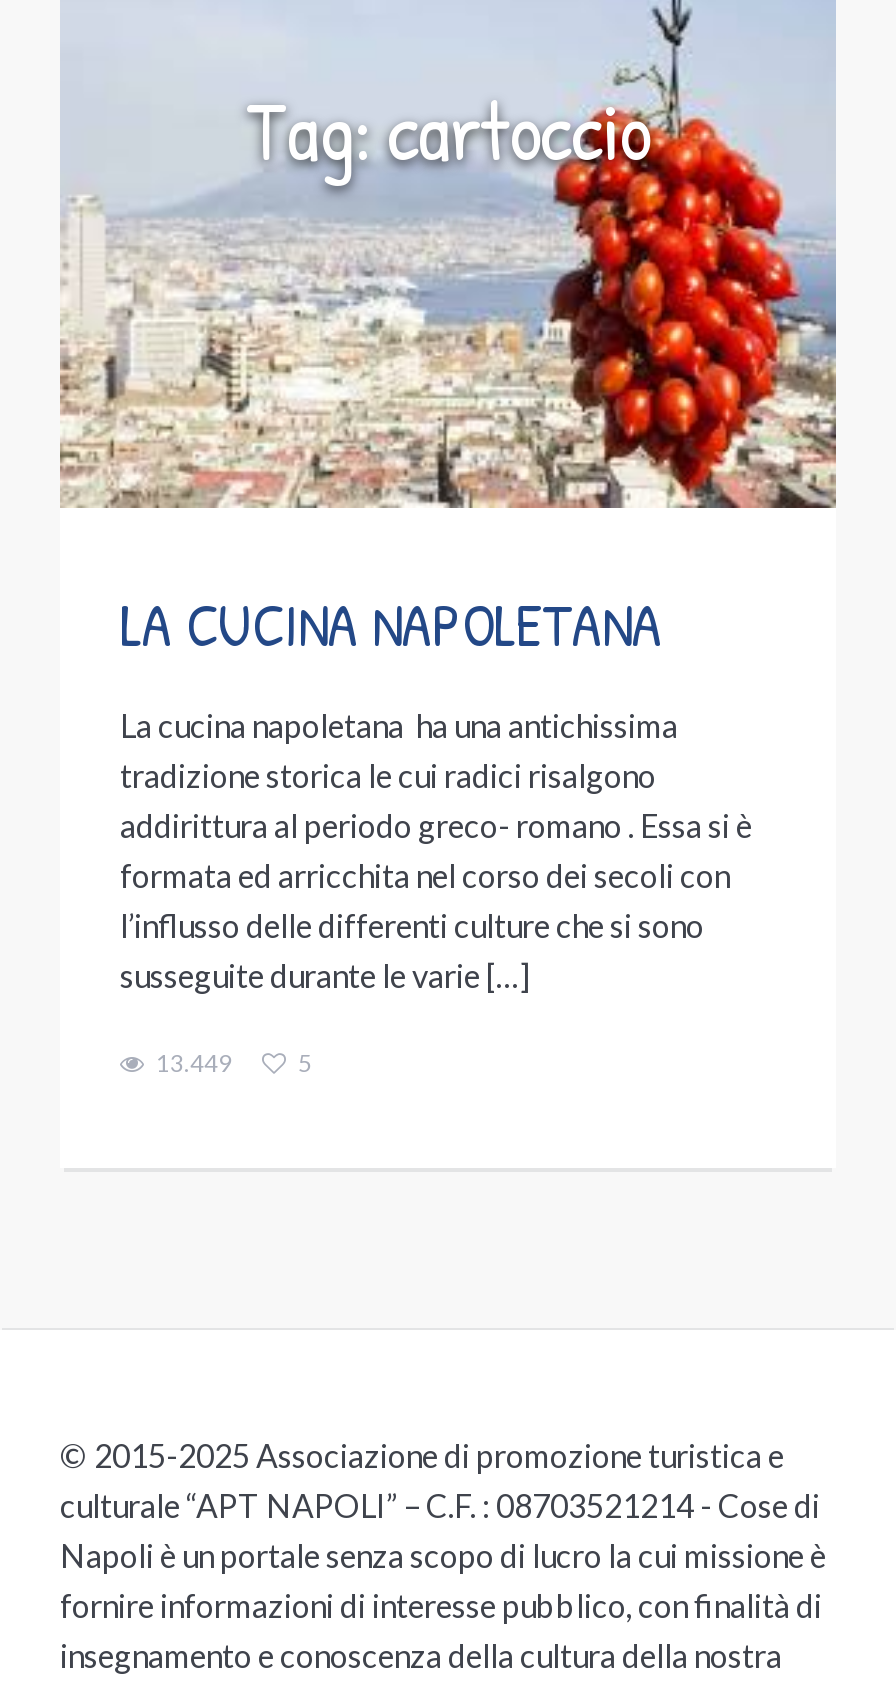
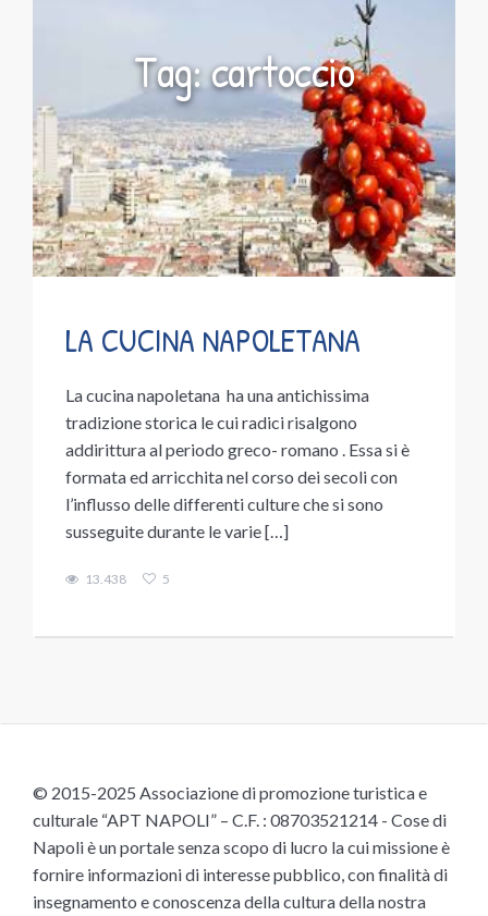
- 13.449
+ 13.438
